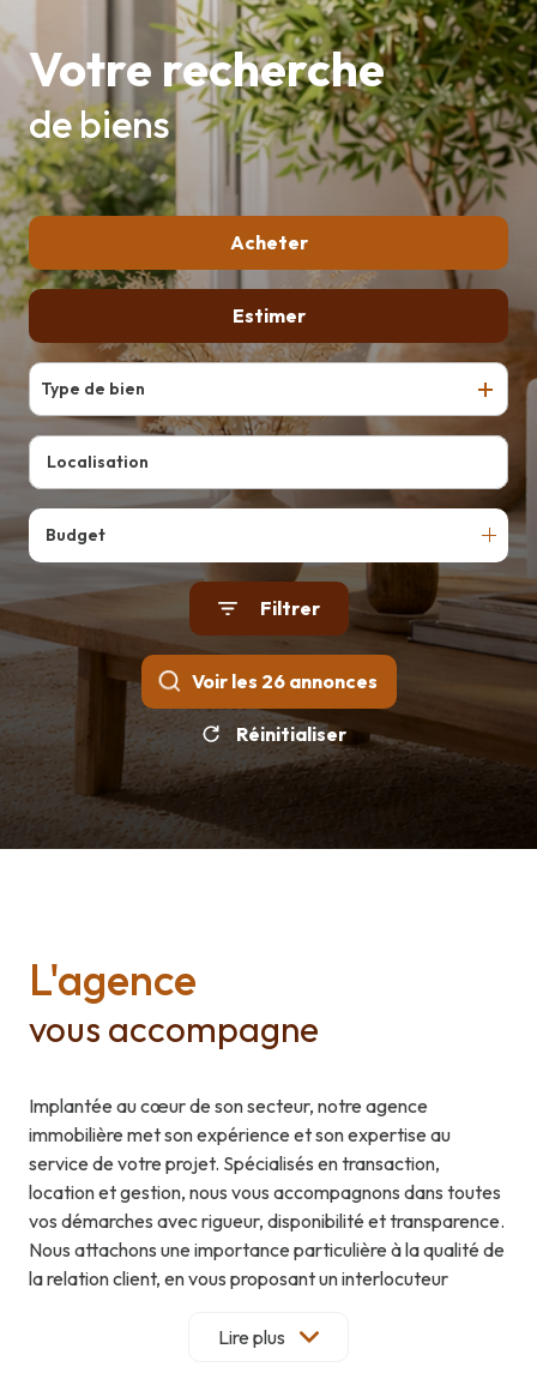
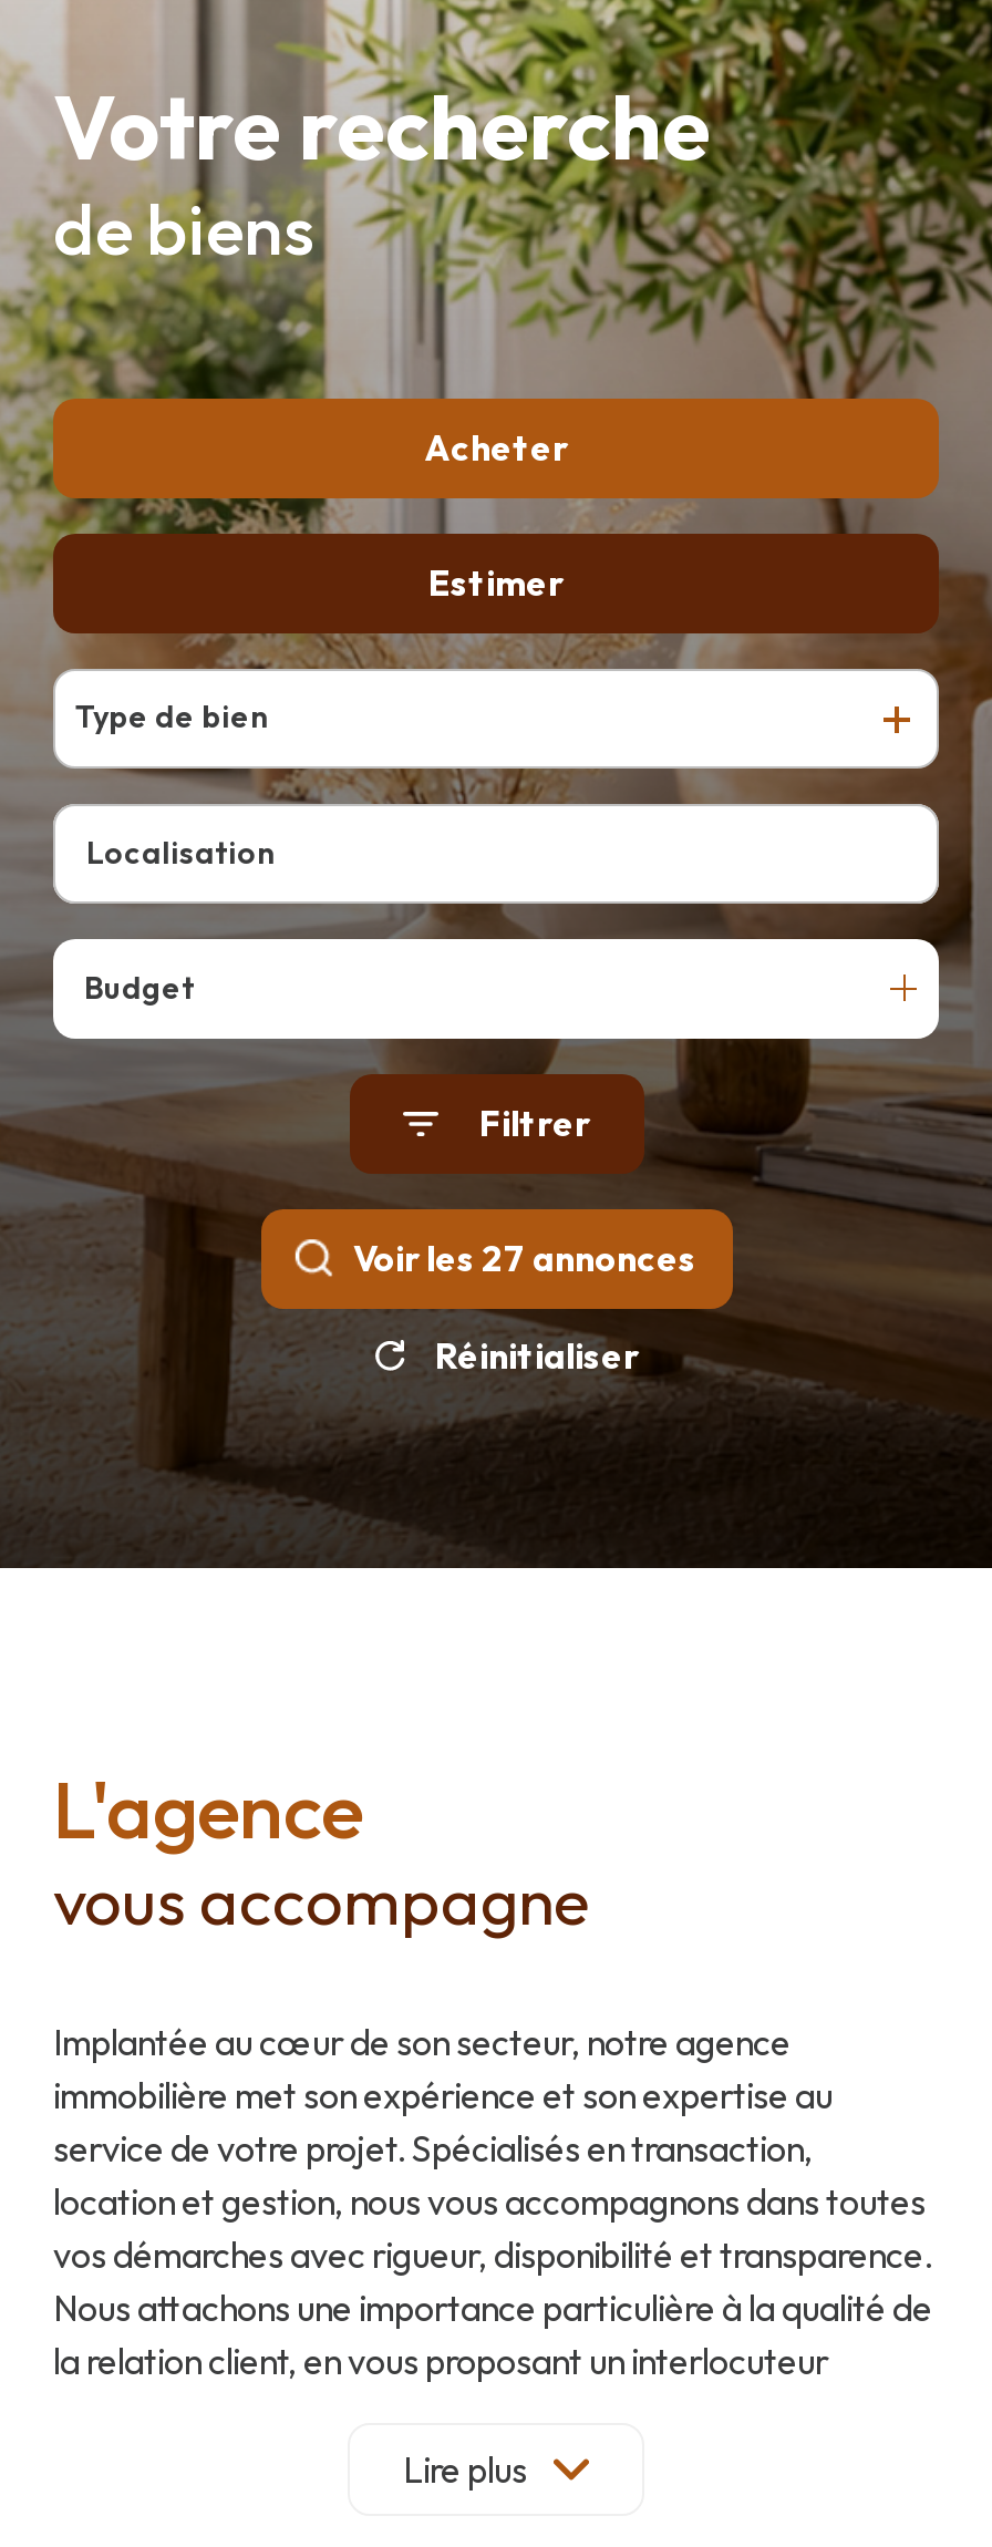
- Voir les 26 annonces
+ Voir les 27 annonces
